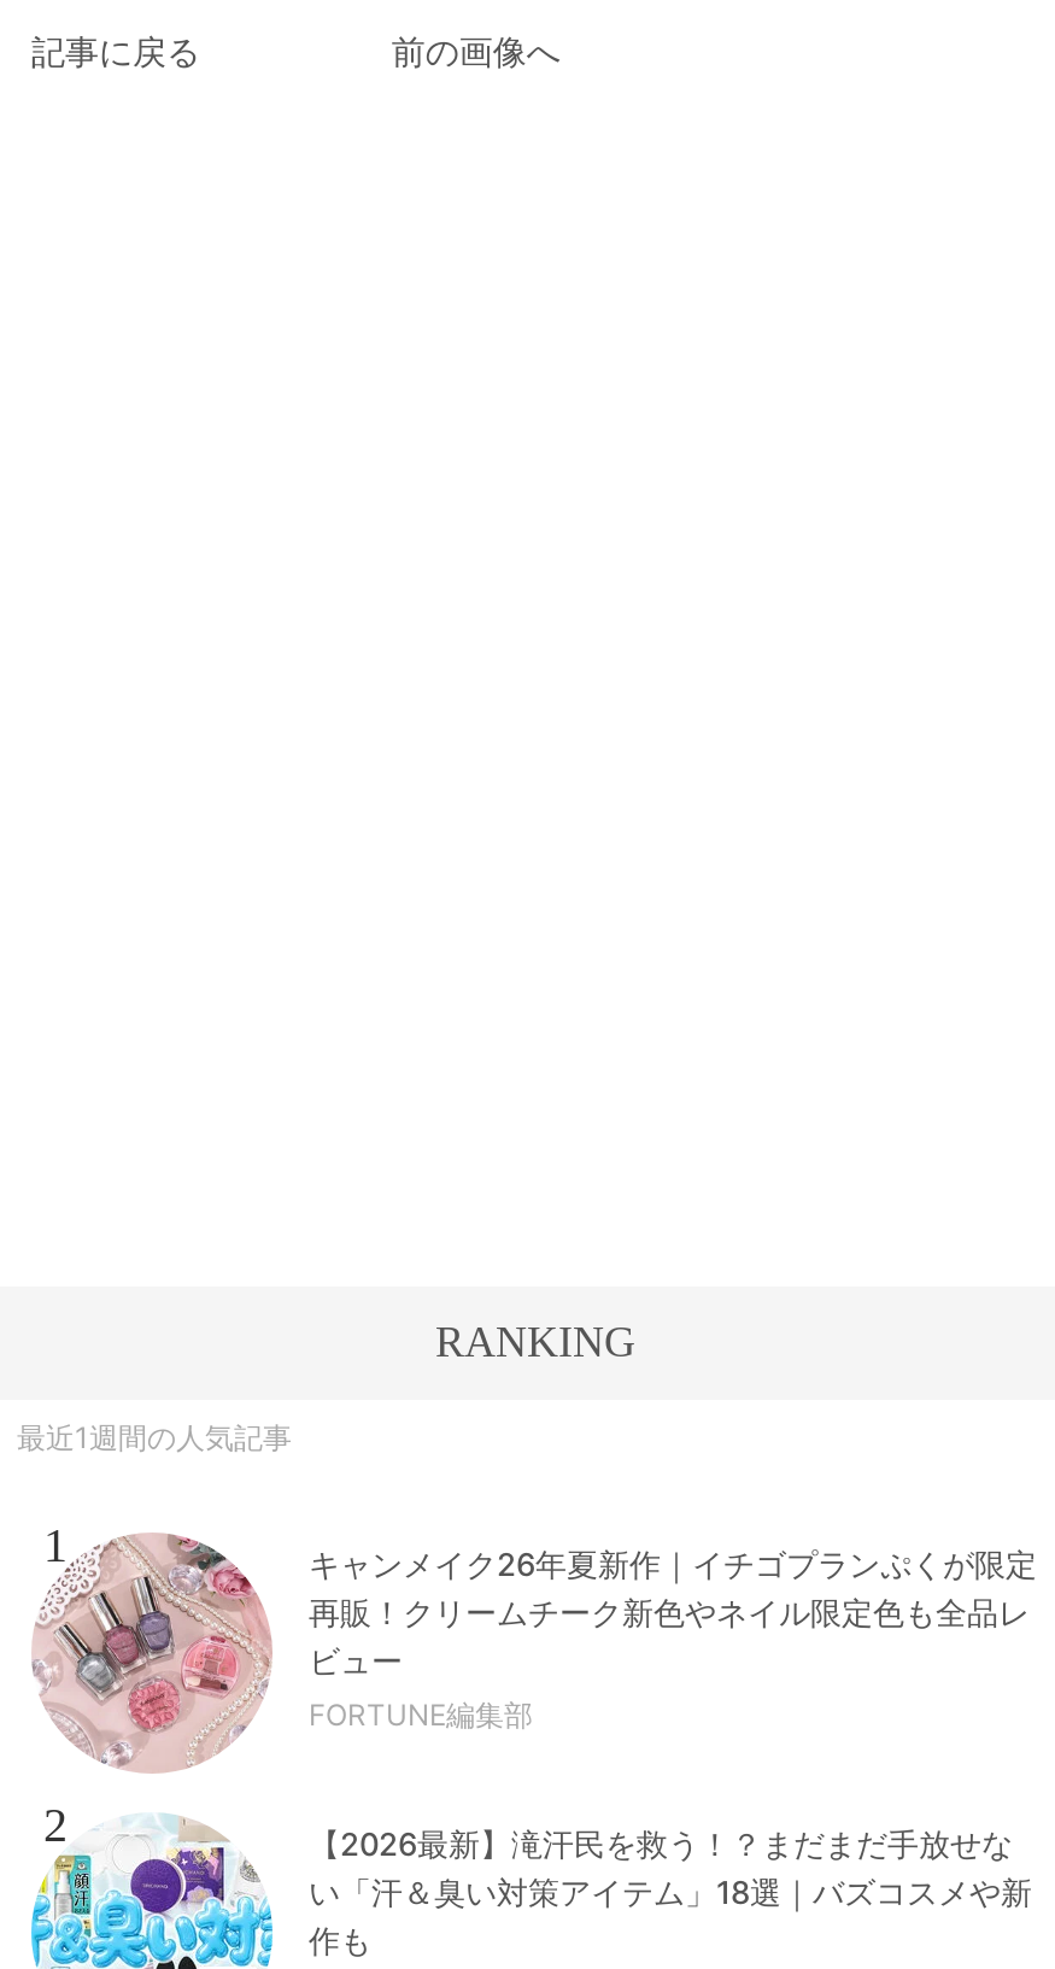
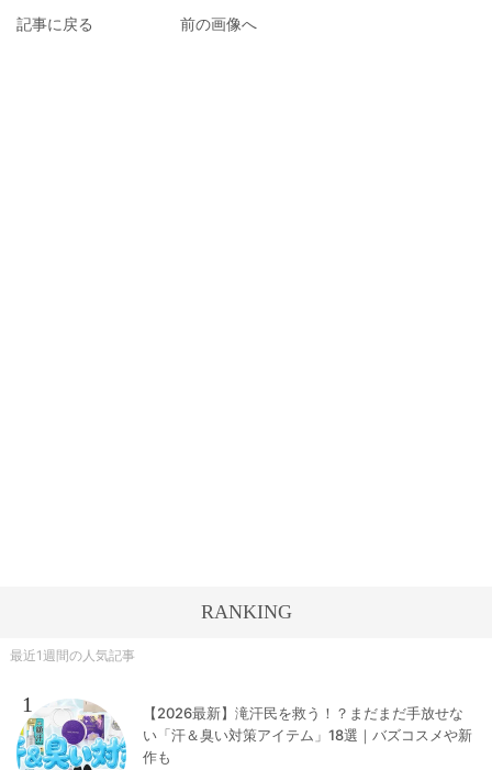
- [image]
- キャンメイク26年夏新作｜イチゴプランぷくが限定
- 再販！クリームチーク新色やネイル限定色も全品レ
- ビュー
- FORTUNE編集部
- 2
